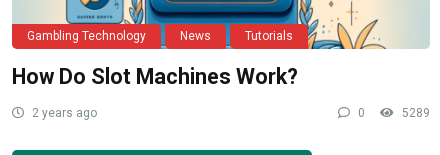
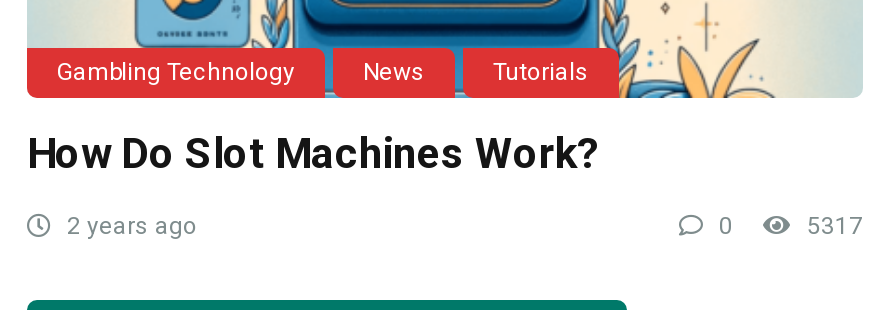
- 5289
+ 5317
